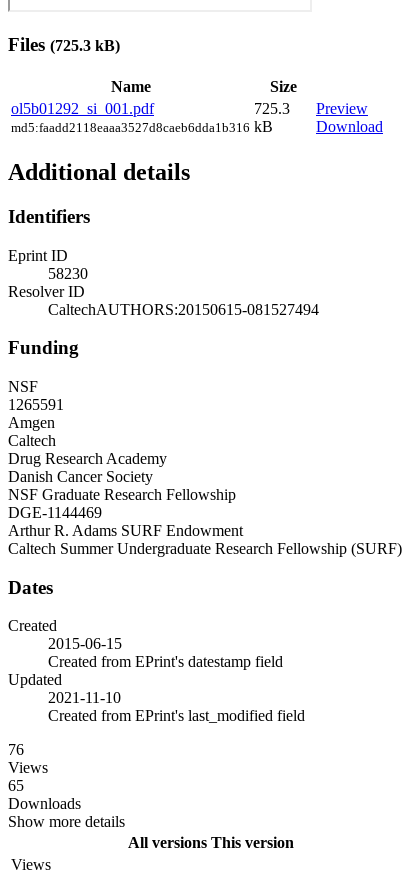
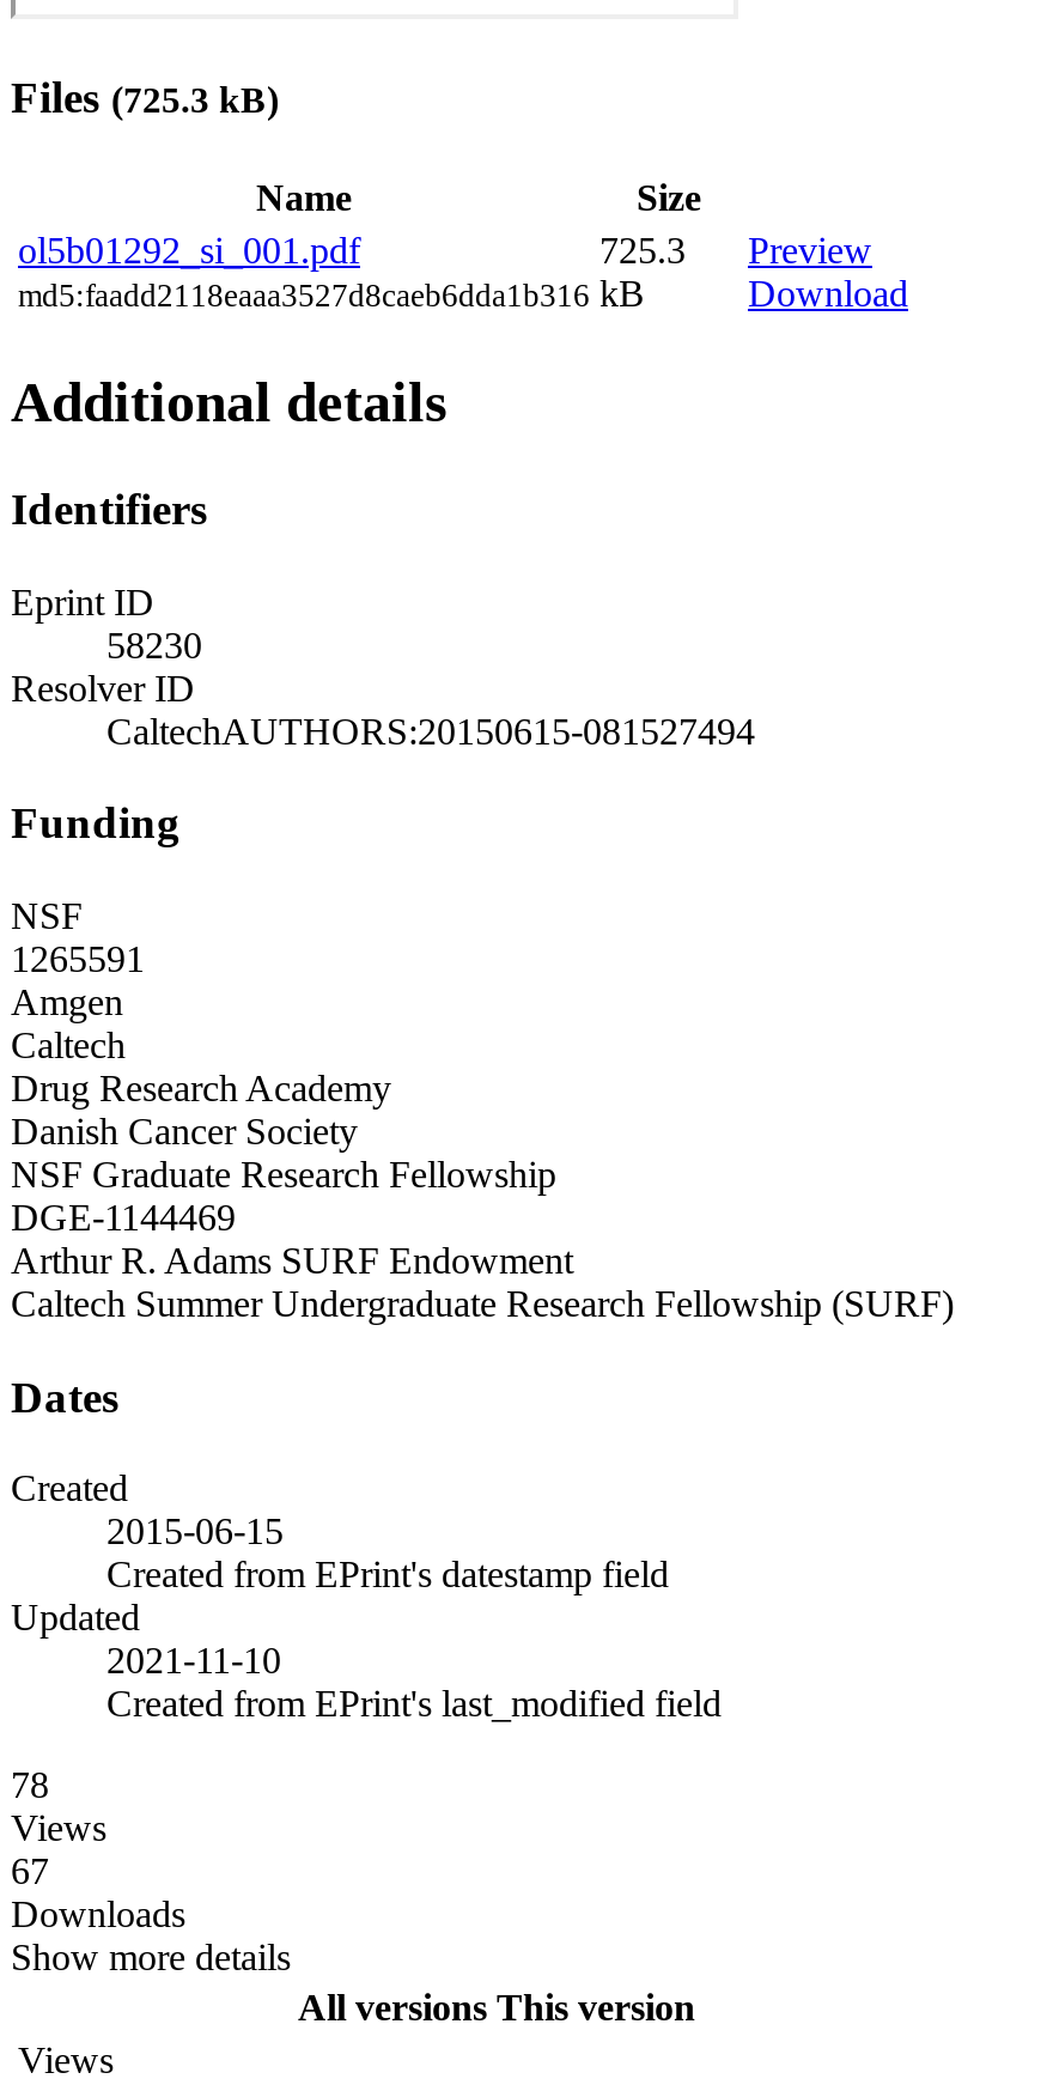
- 76
+ 78

- 65
+ 67
